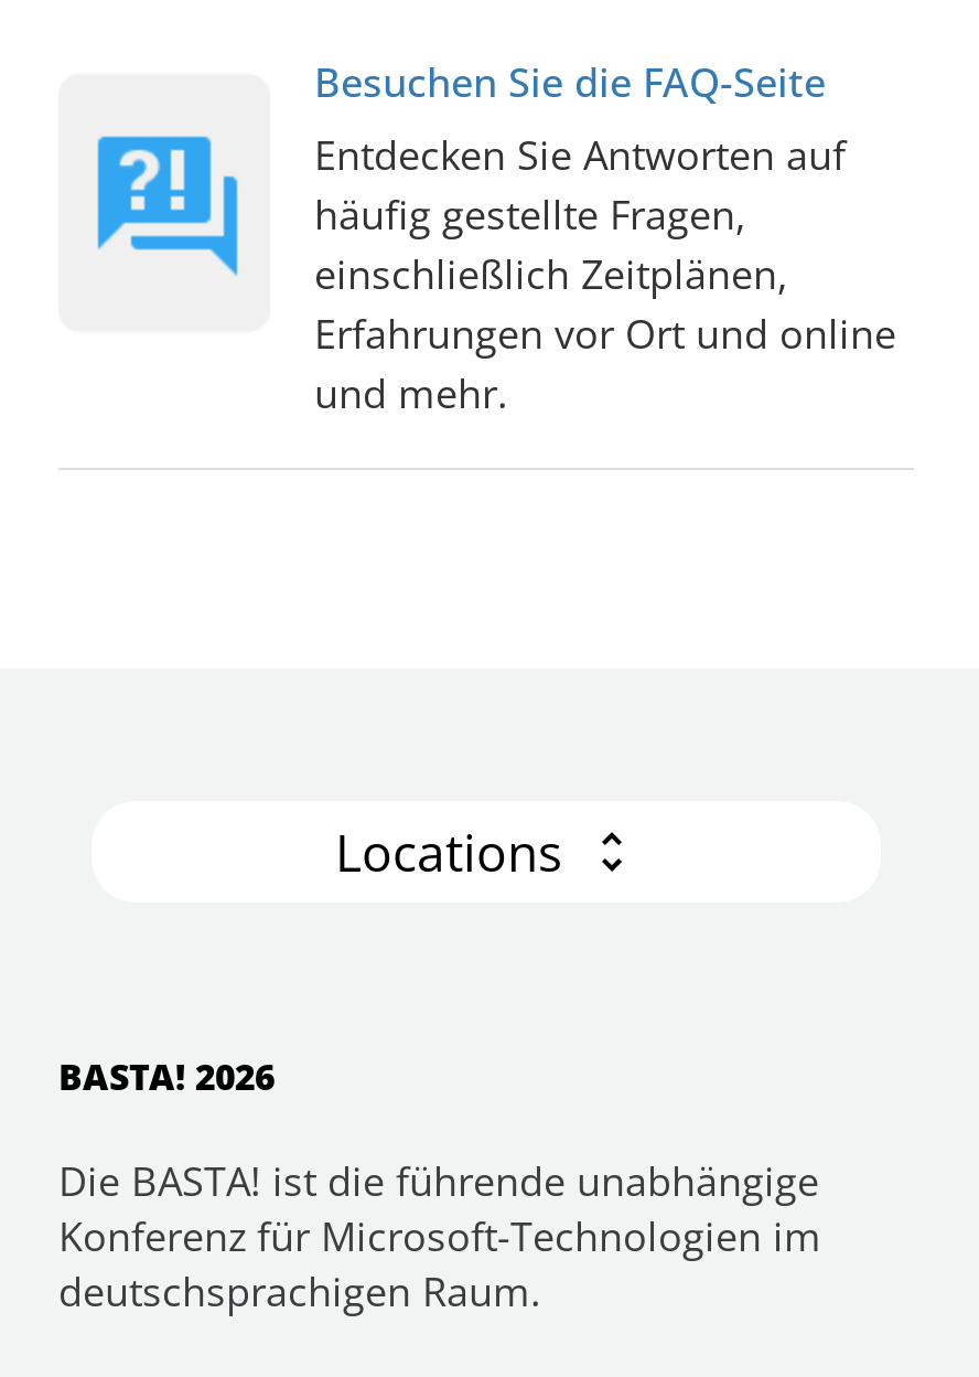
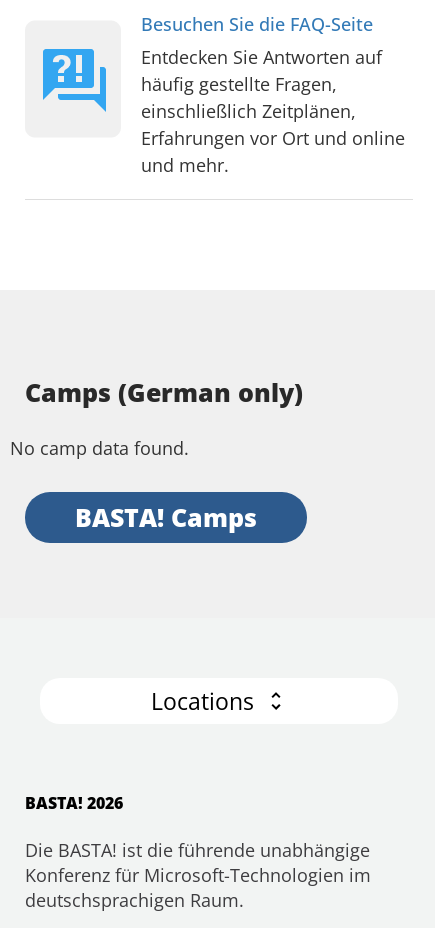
+ Camps (German only)
+ No camp data found.
+ BASTA! Camps
